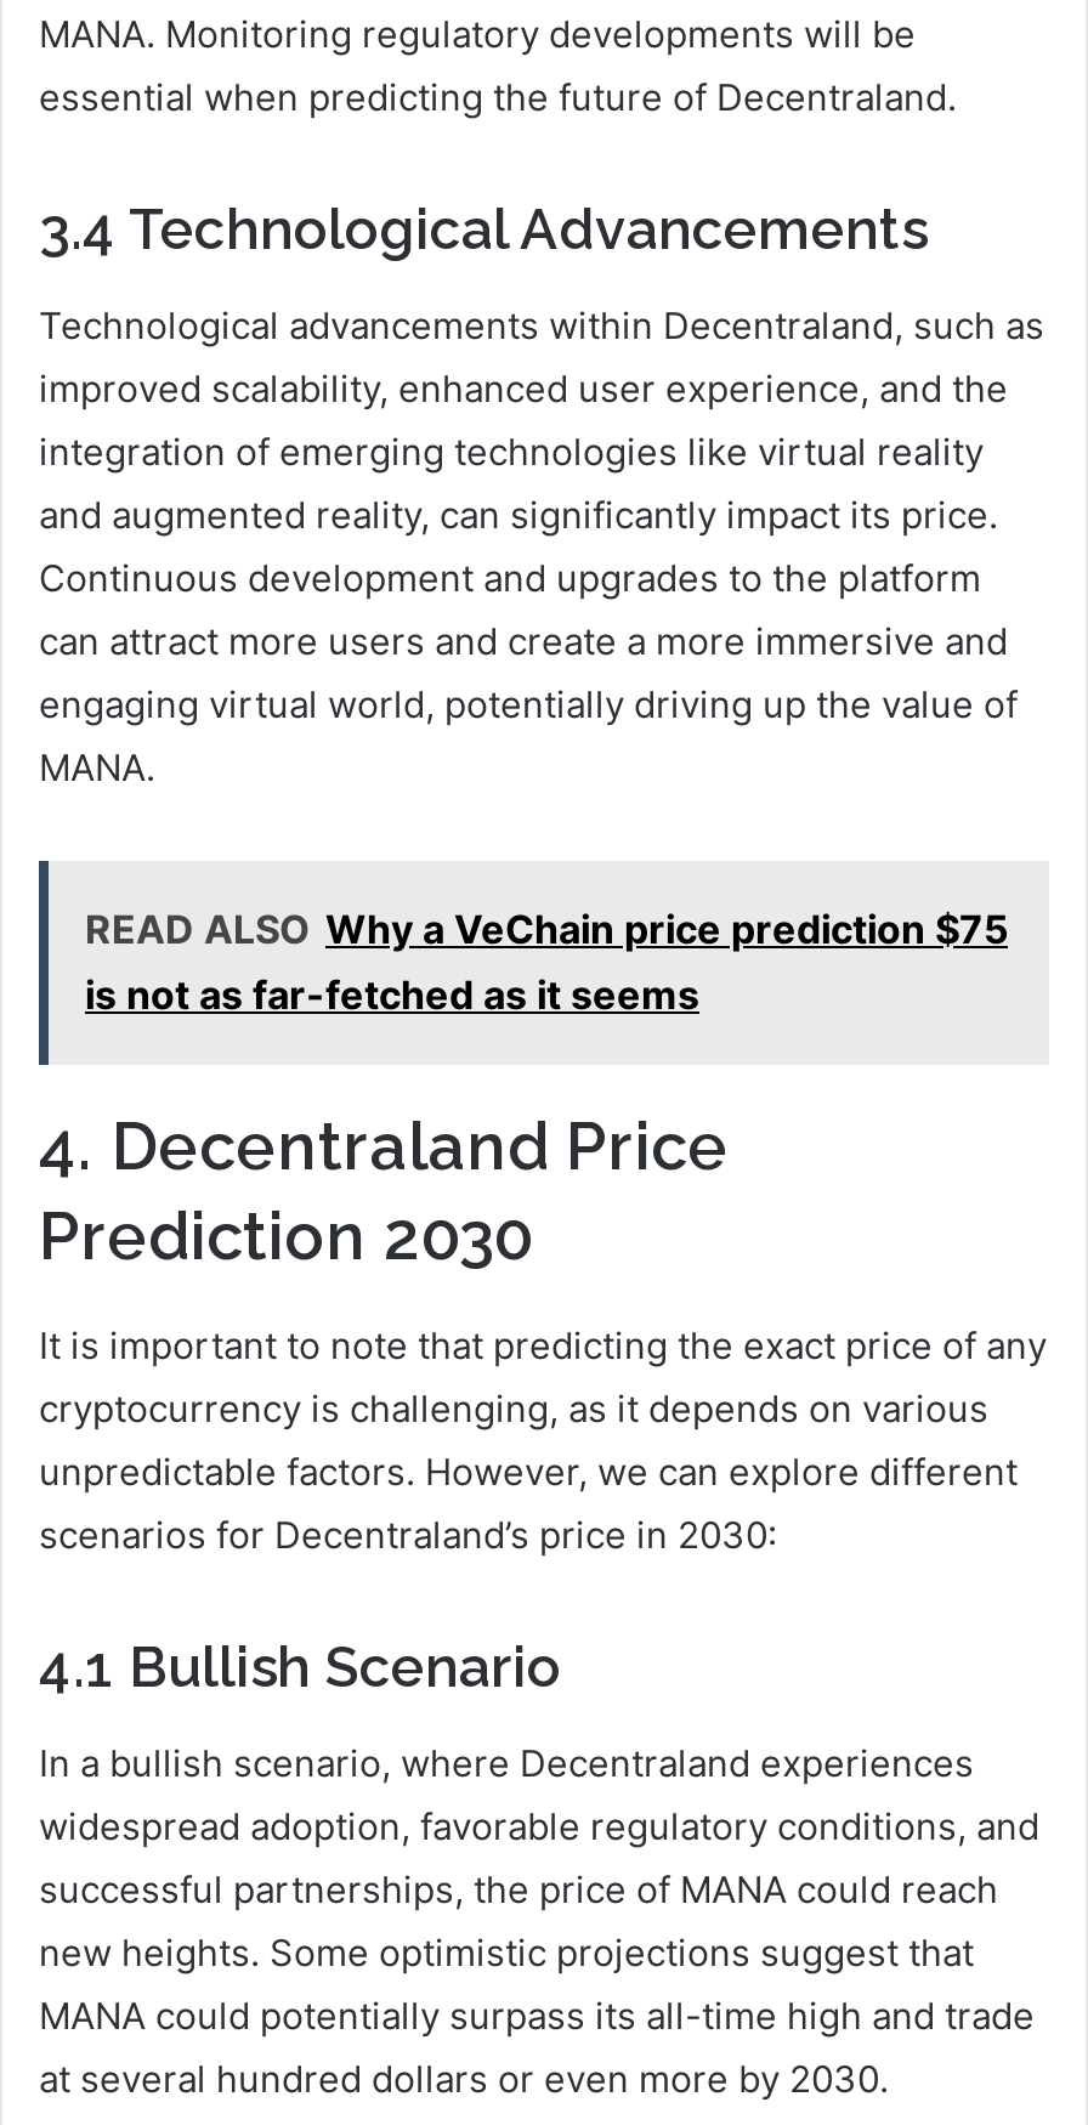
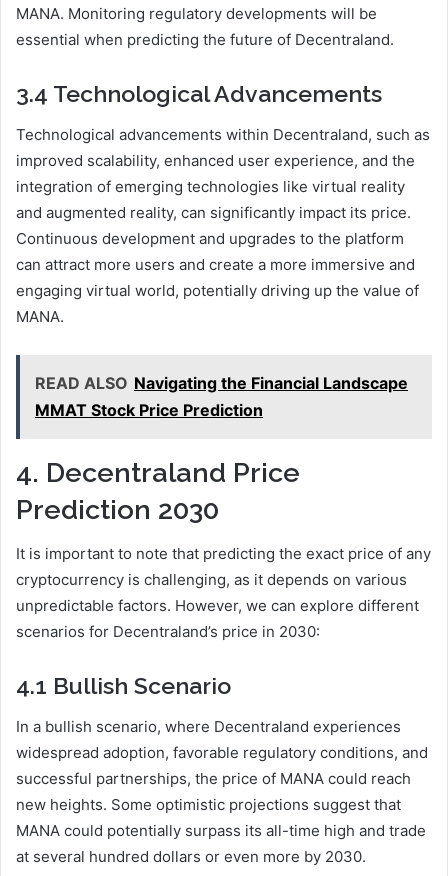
- READ ALSO Why a VeChain price prediction $75
- is not as far-fetched as it seems
+ READ ALSO Navigating the Financial Landscape
+ MMAT Stock Price Prediction
